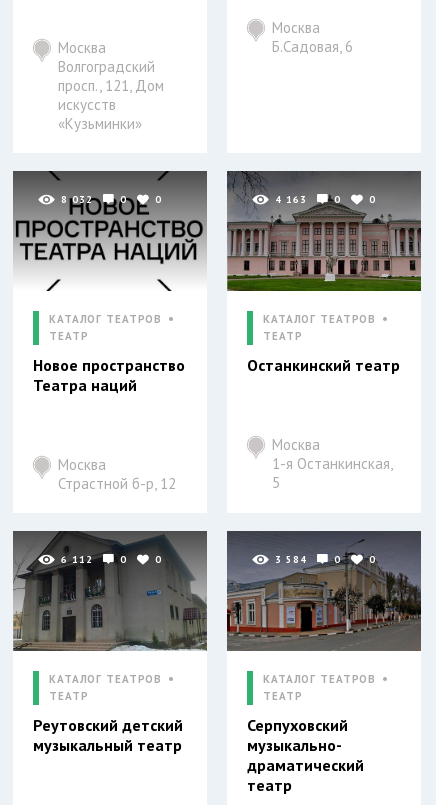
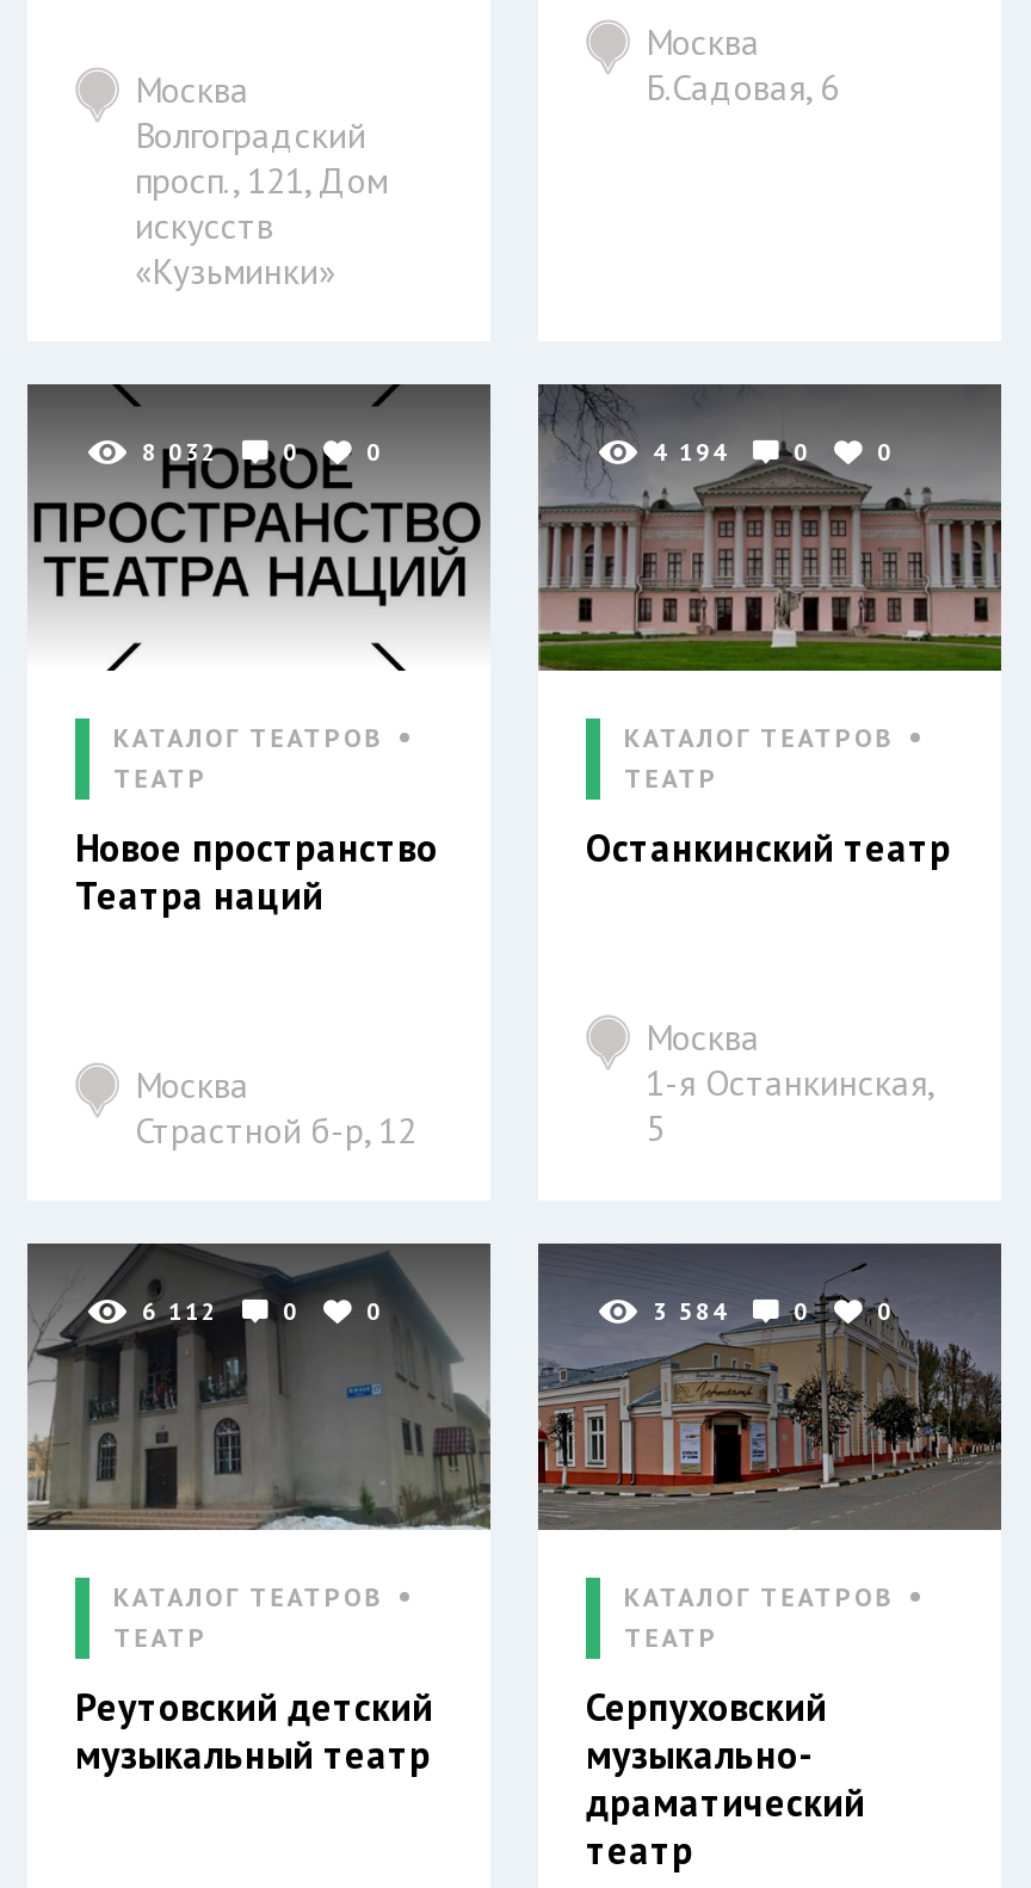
- 4 163
+ 4 194
